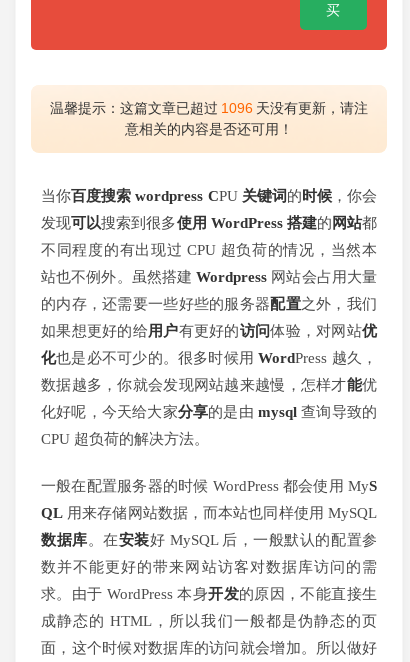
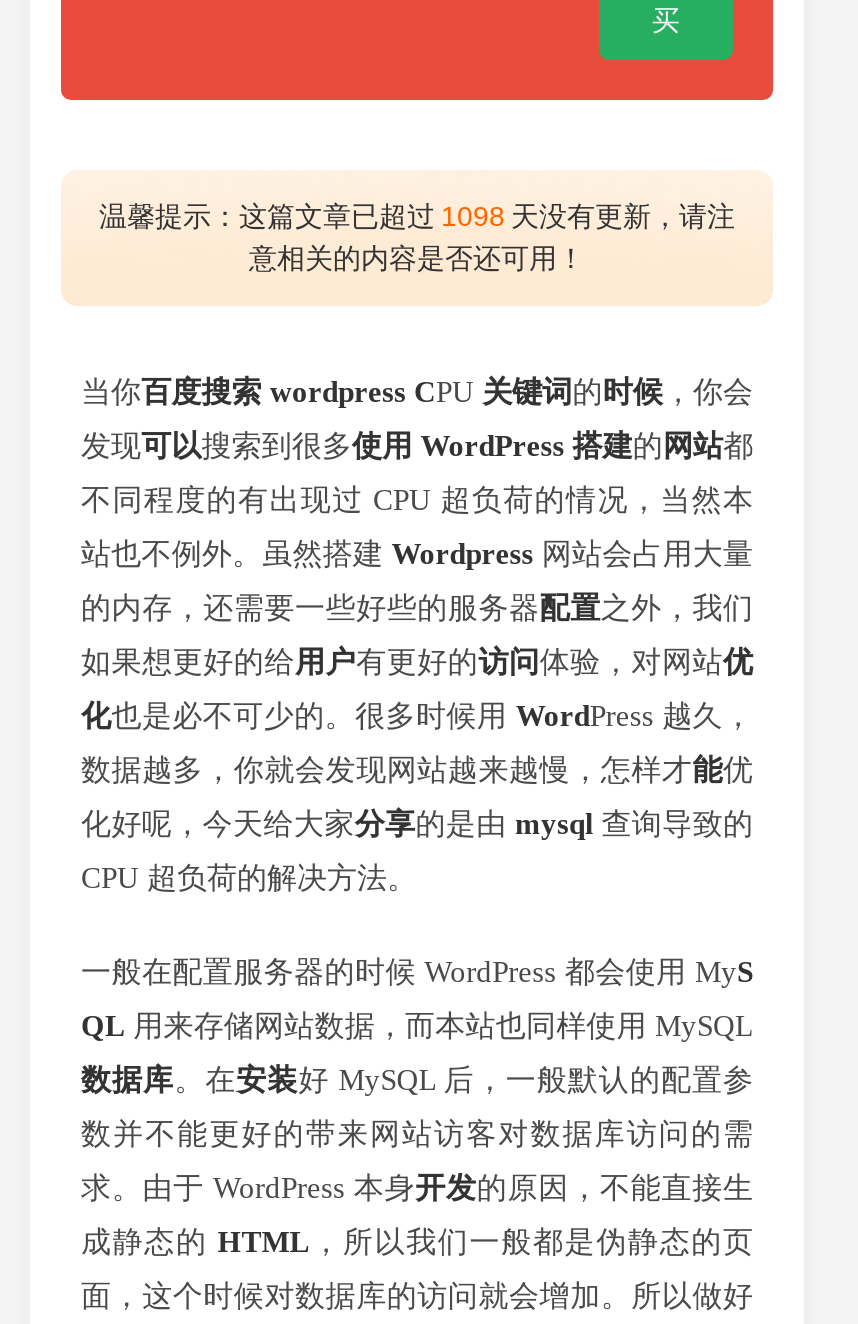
- 温馨提示：这篇文章已超过 1096 天没有更新，请注
+ 温馨提示：这篇文章已超过 1098 天没有更新，请注

- 成静态的 HTML，所以我们一般都是伪静态的页
+ 成静态的HTML，所以我们一般都是伪静态的页
